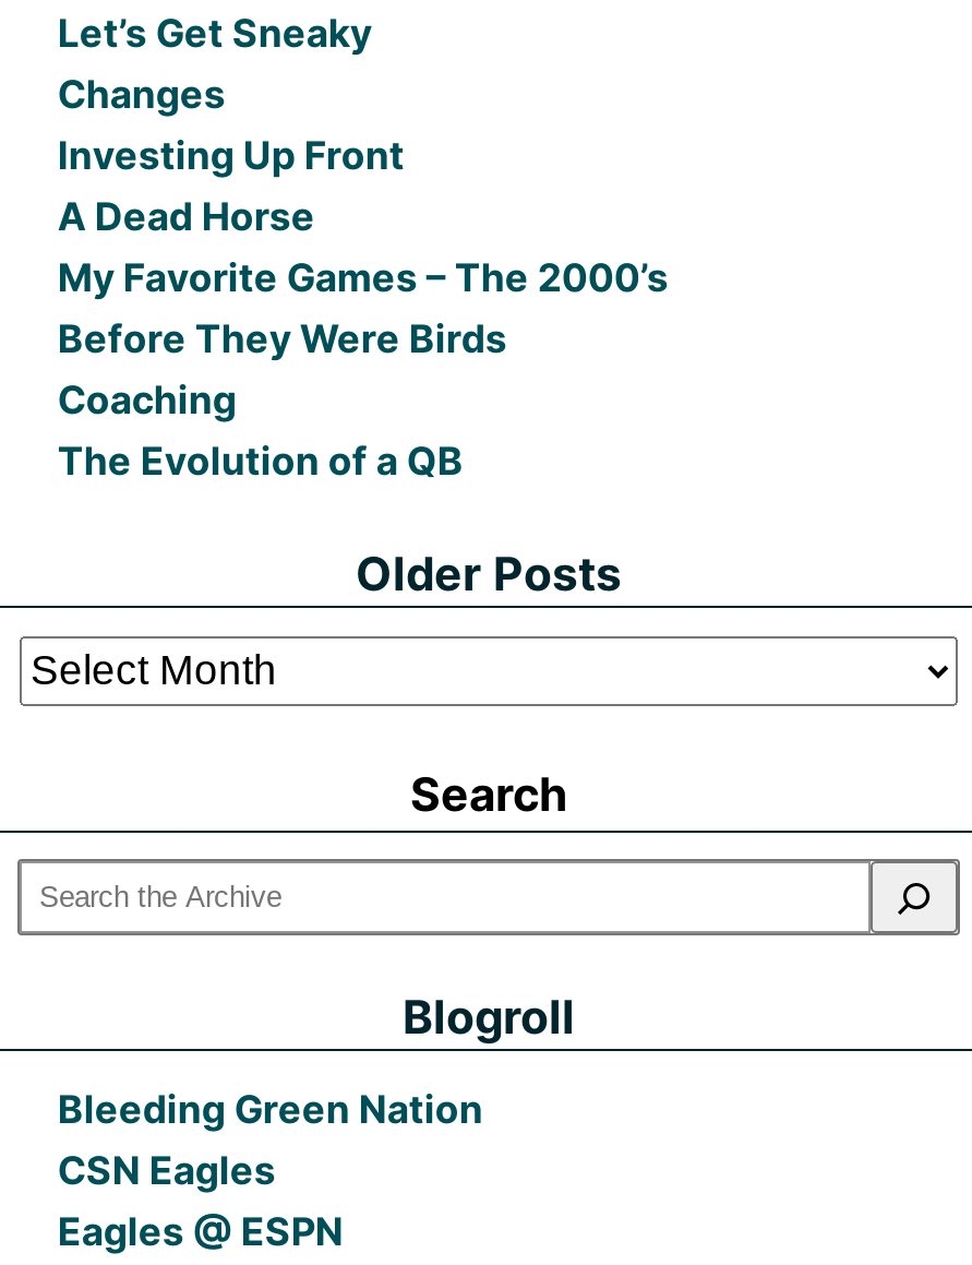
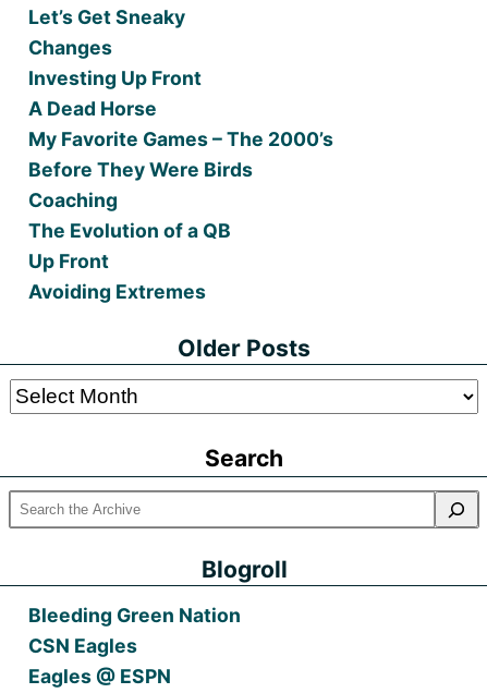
+ Up Front
+ Avoiding Extremes
